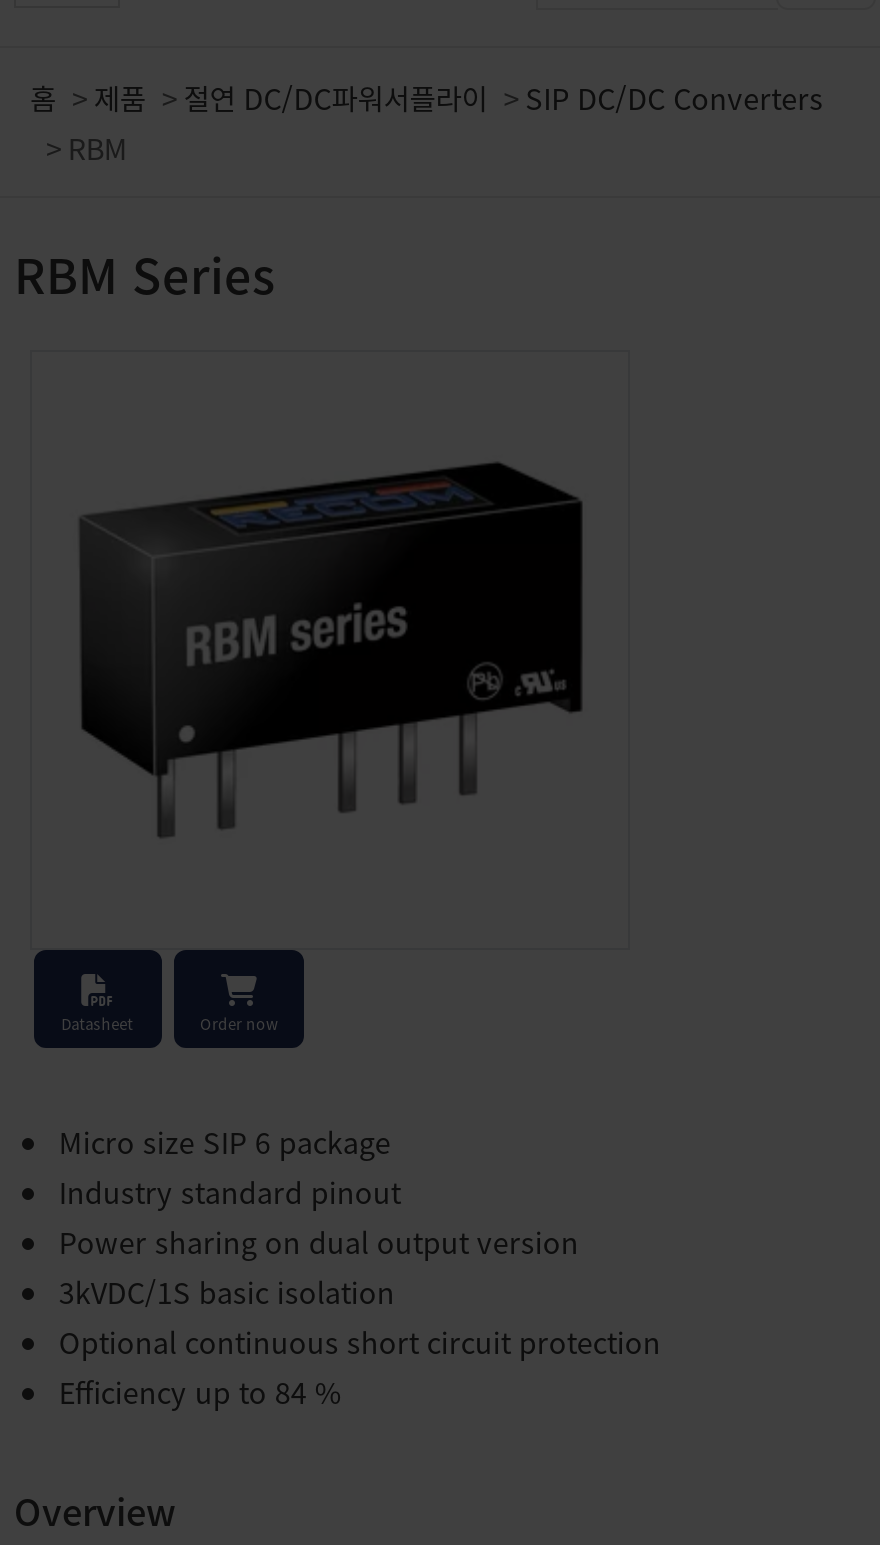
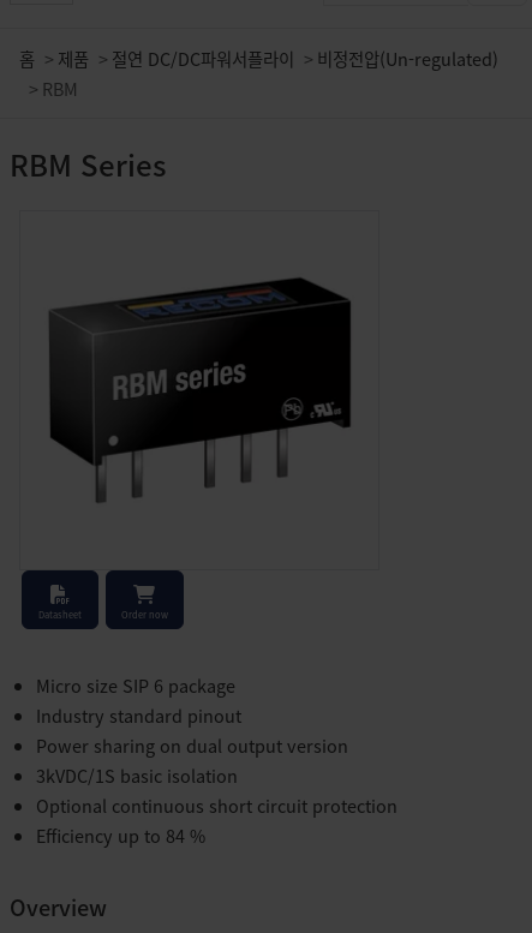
- SIP DC/DC Converters
+ 비정전압(Un-regulated)
